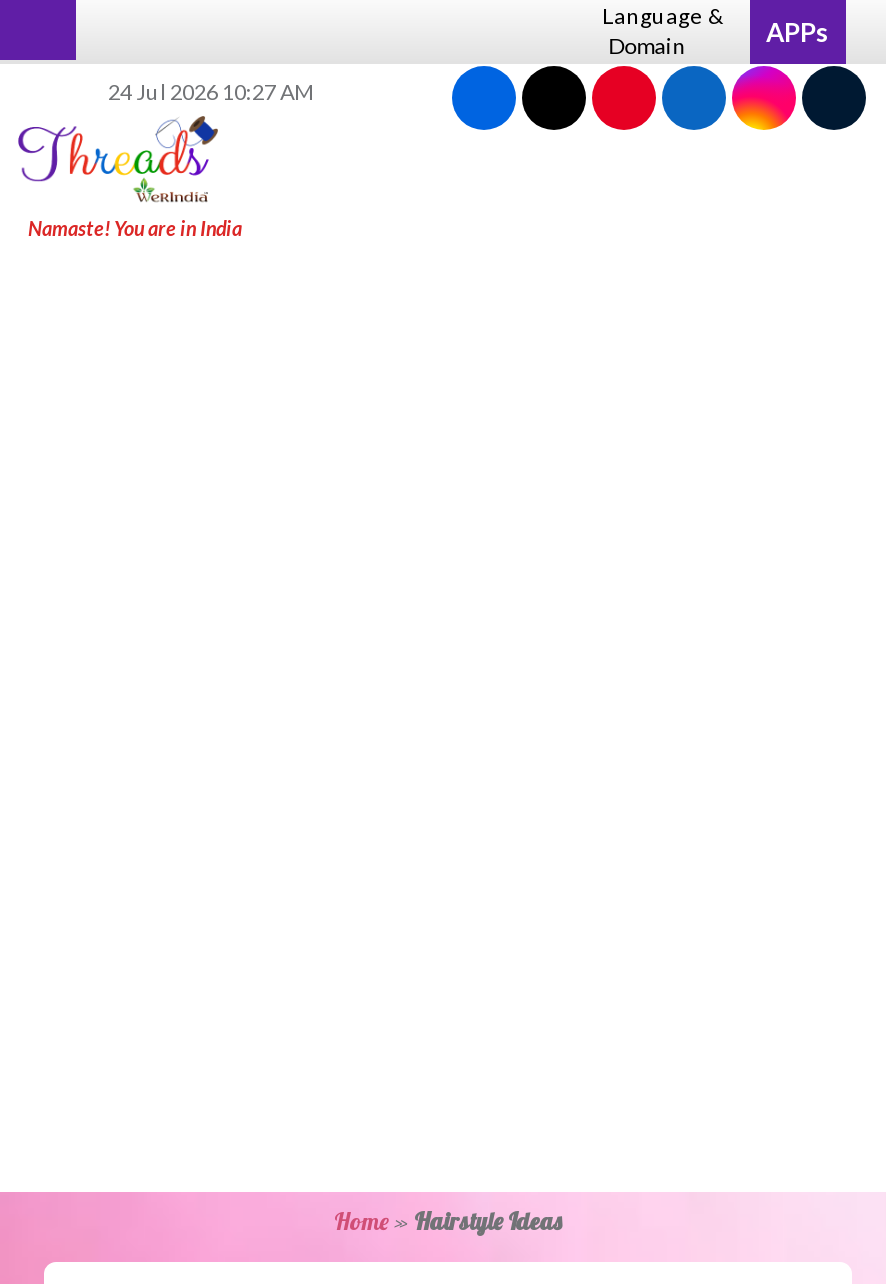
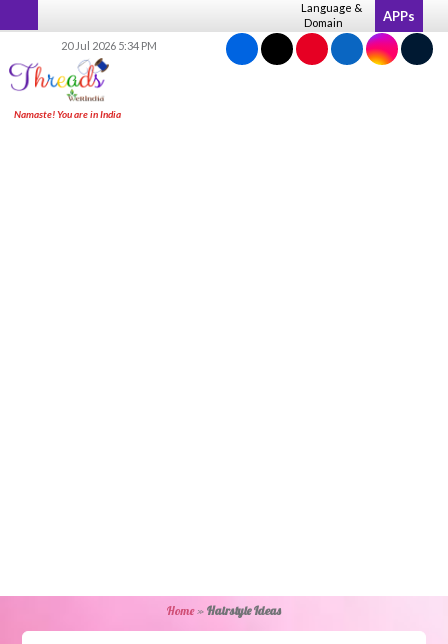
- 24 Jul 2026 10:27 AM
+ 20 Jul 2026 5:34 PM
